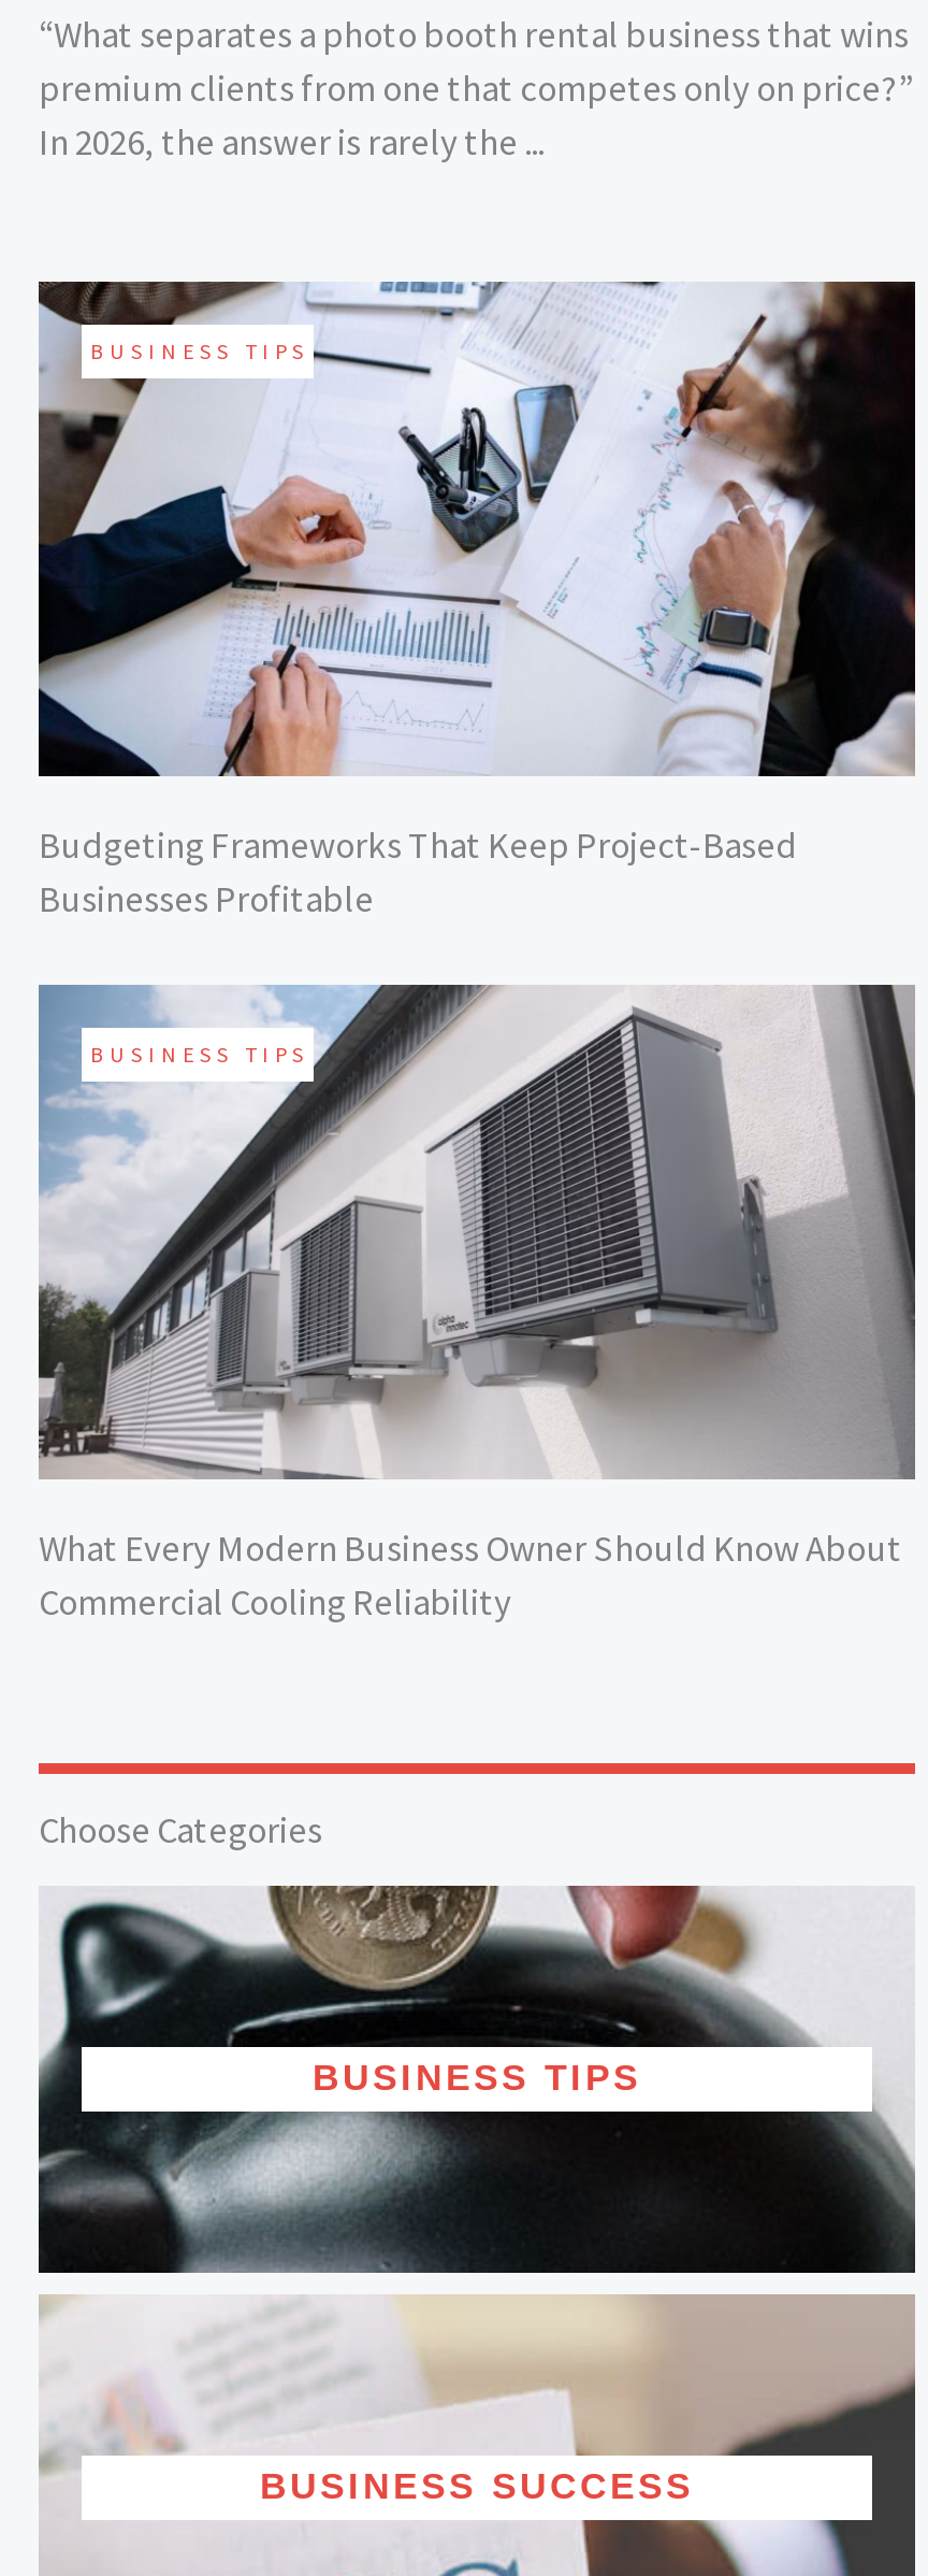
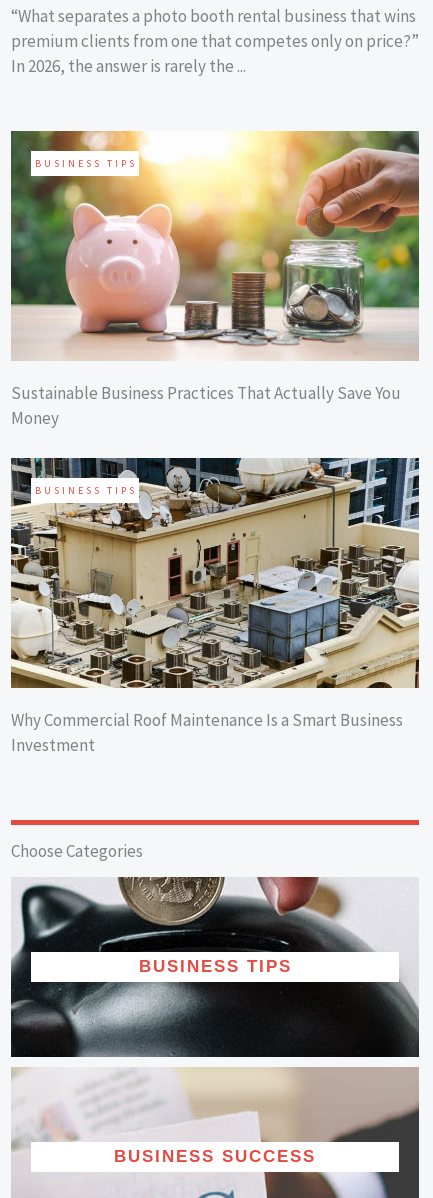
- [image]
- Budgeting Frameworks That Keep Project-Based
- Businesses Profitable
+ [image]
+ Sustainable Business Practices That Actually Save You
+ Money

- [image]
- What Every Modern Business Owner Should Know About
- Commercial Cooling Reliability
+ [image]
+ Why Commercial Roof Maintenance Is a Smart Business
+ Investment
